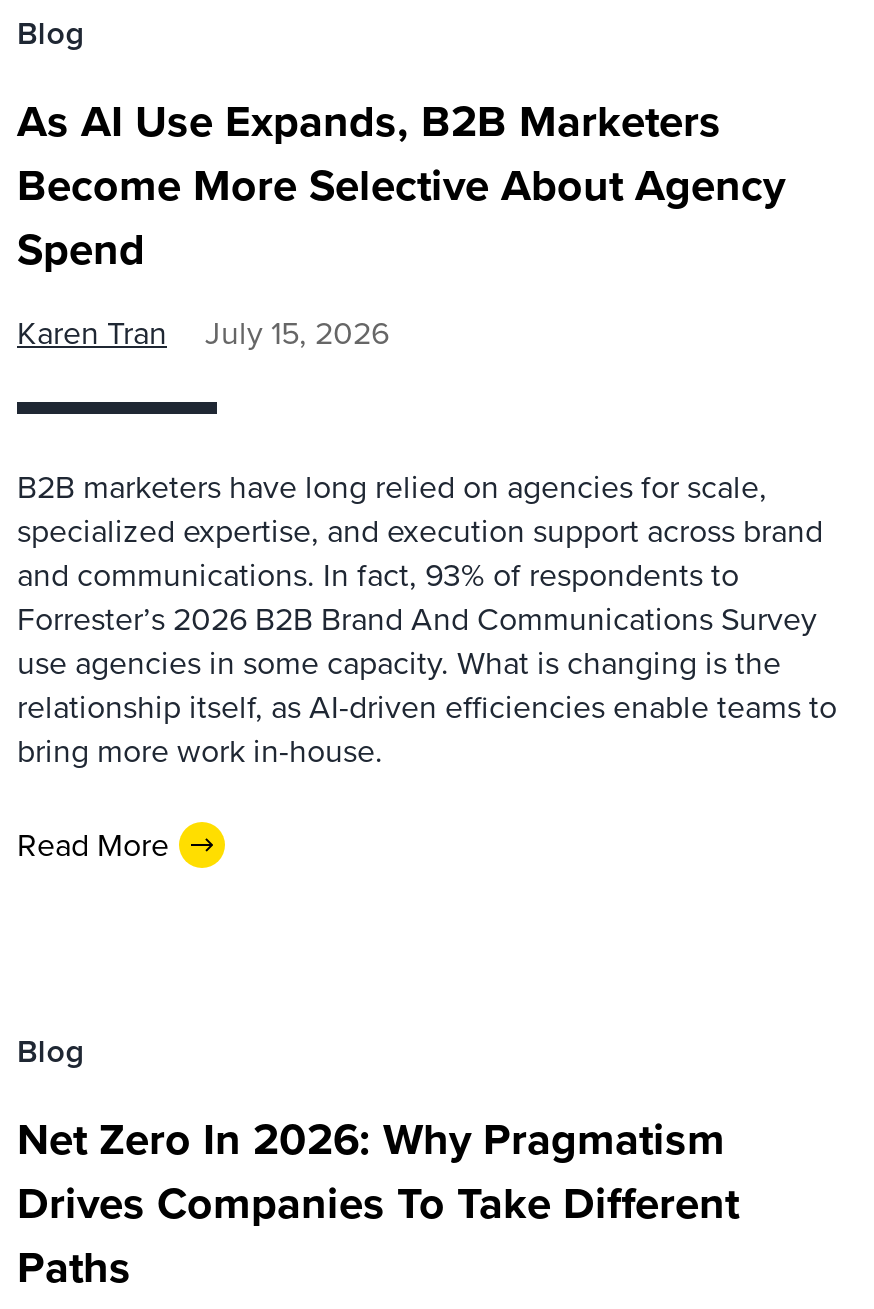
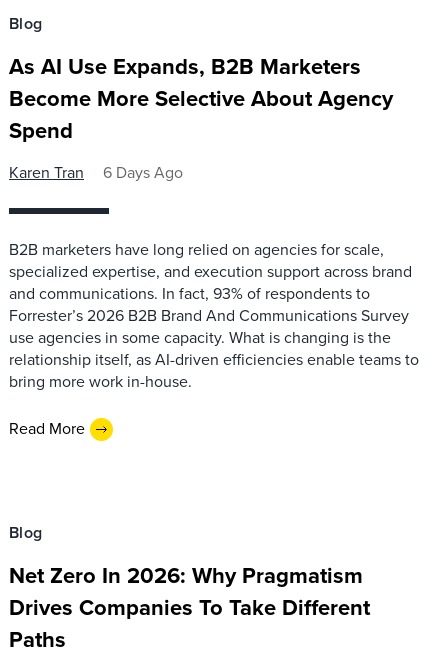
- Karen Tran July 15, 2026
+ Karen Tran 6 Days Ago
